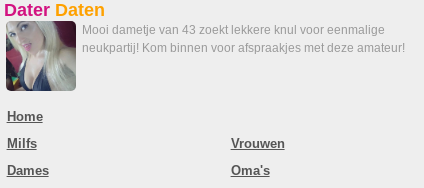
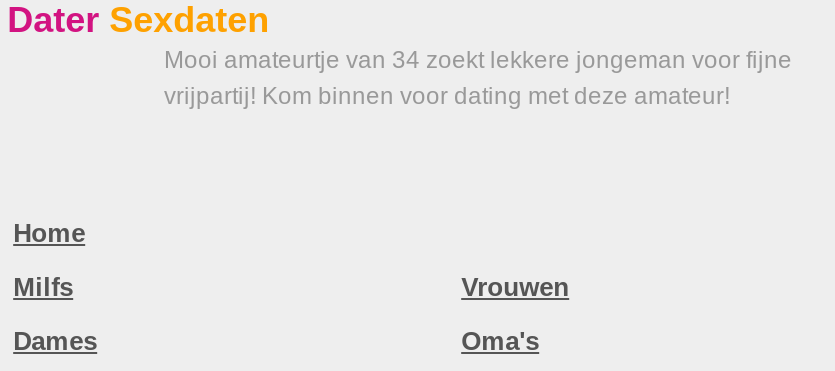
- Dater Daten
+ Dater Sexdaten

- [image]

- Mooi dametje van 43 zoekt lekkere knul voor eenmalige
+ Mooi amateurtje van 34 zoekt lekkere jongeman voor fijne

- neukpartij! Kom binnen voor afspraakjes met deze amateur!
+ vrijpartij! Kom binnen voor dating met deze amateur!
